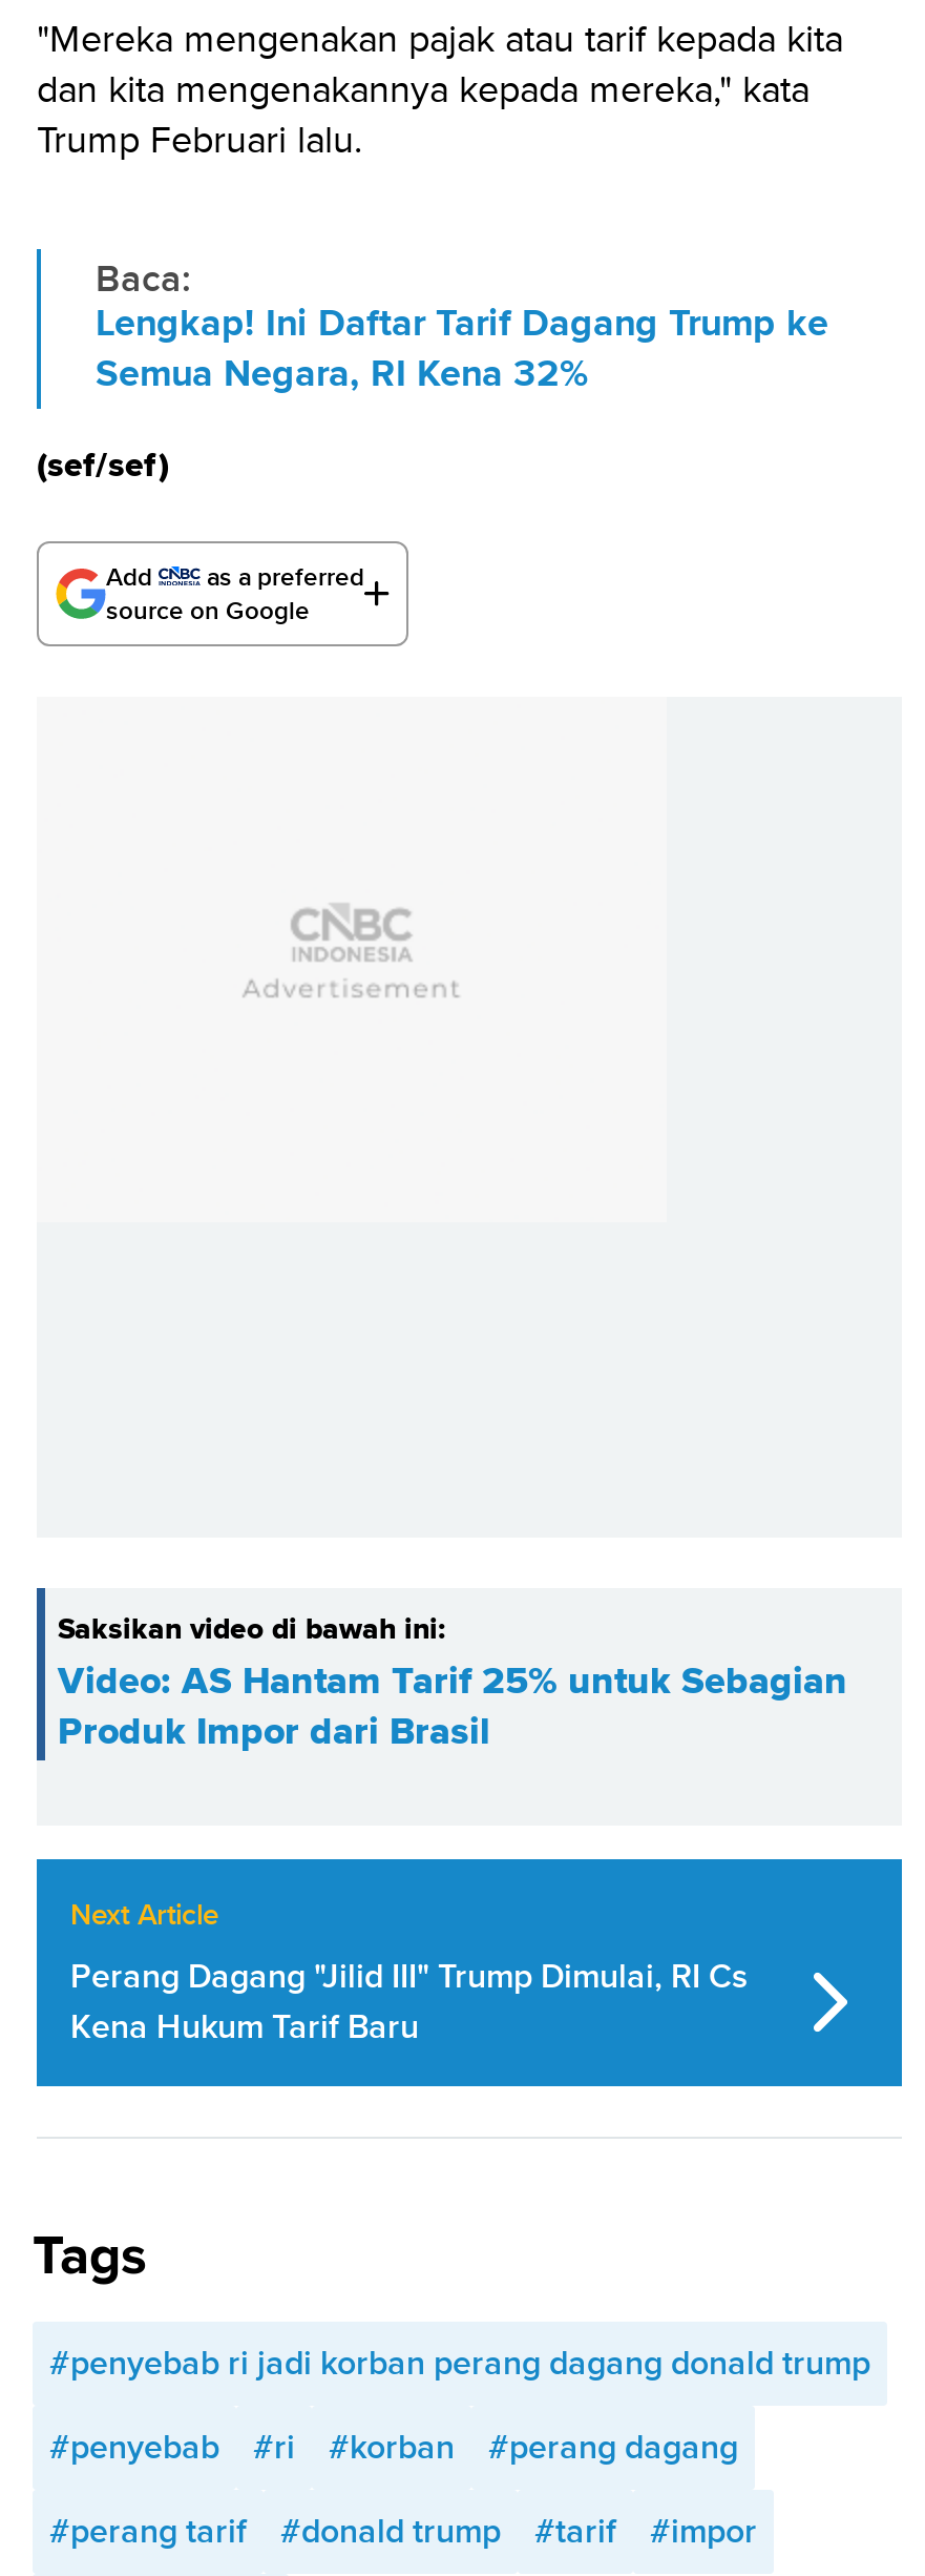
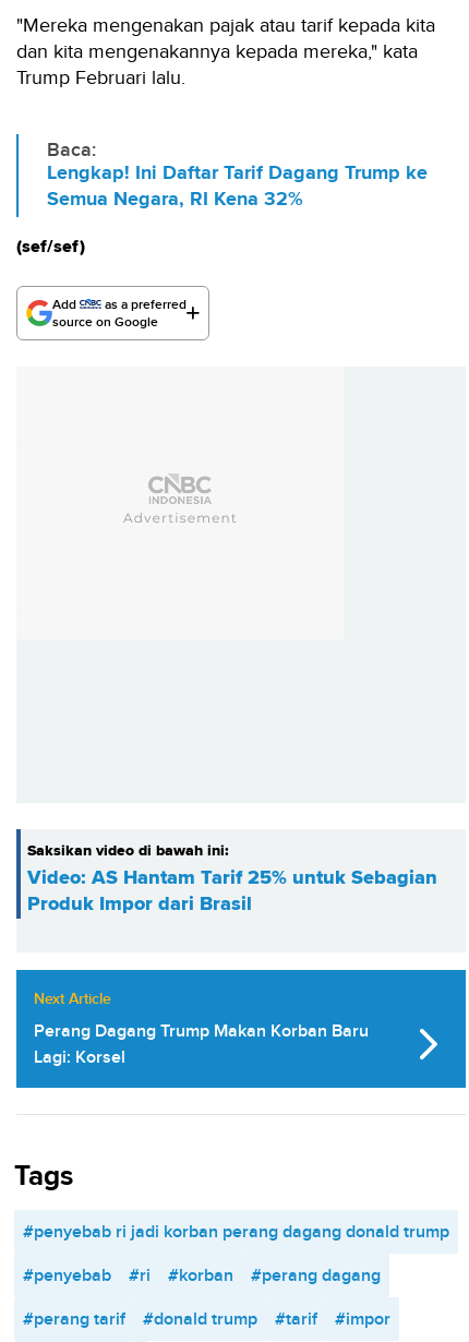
- Perang Dagang "Jilid III" Trump Dimulai, RI Cs
- Kena Hukum Tarif Baru
+ Perang Dagang Trump Makan Korban Baru
+ Lagi: Korsel
